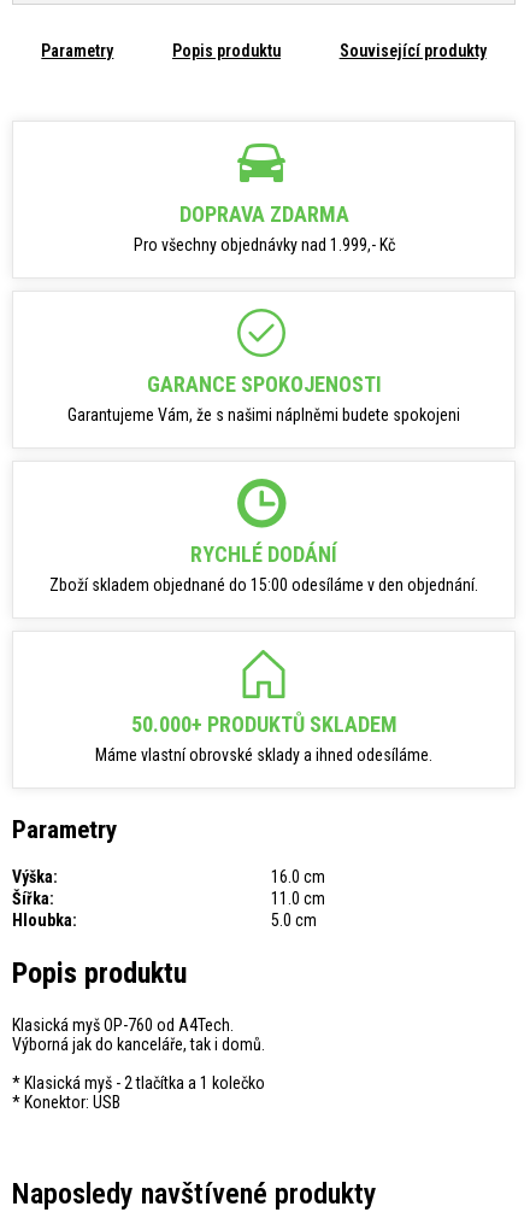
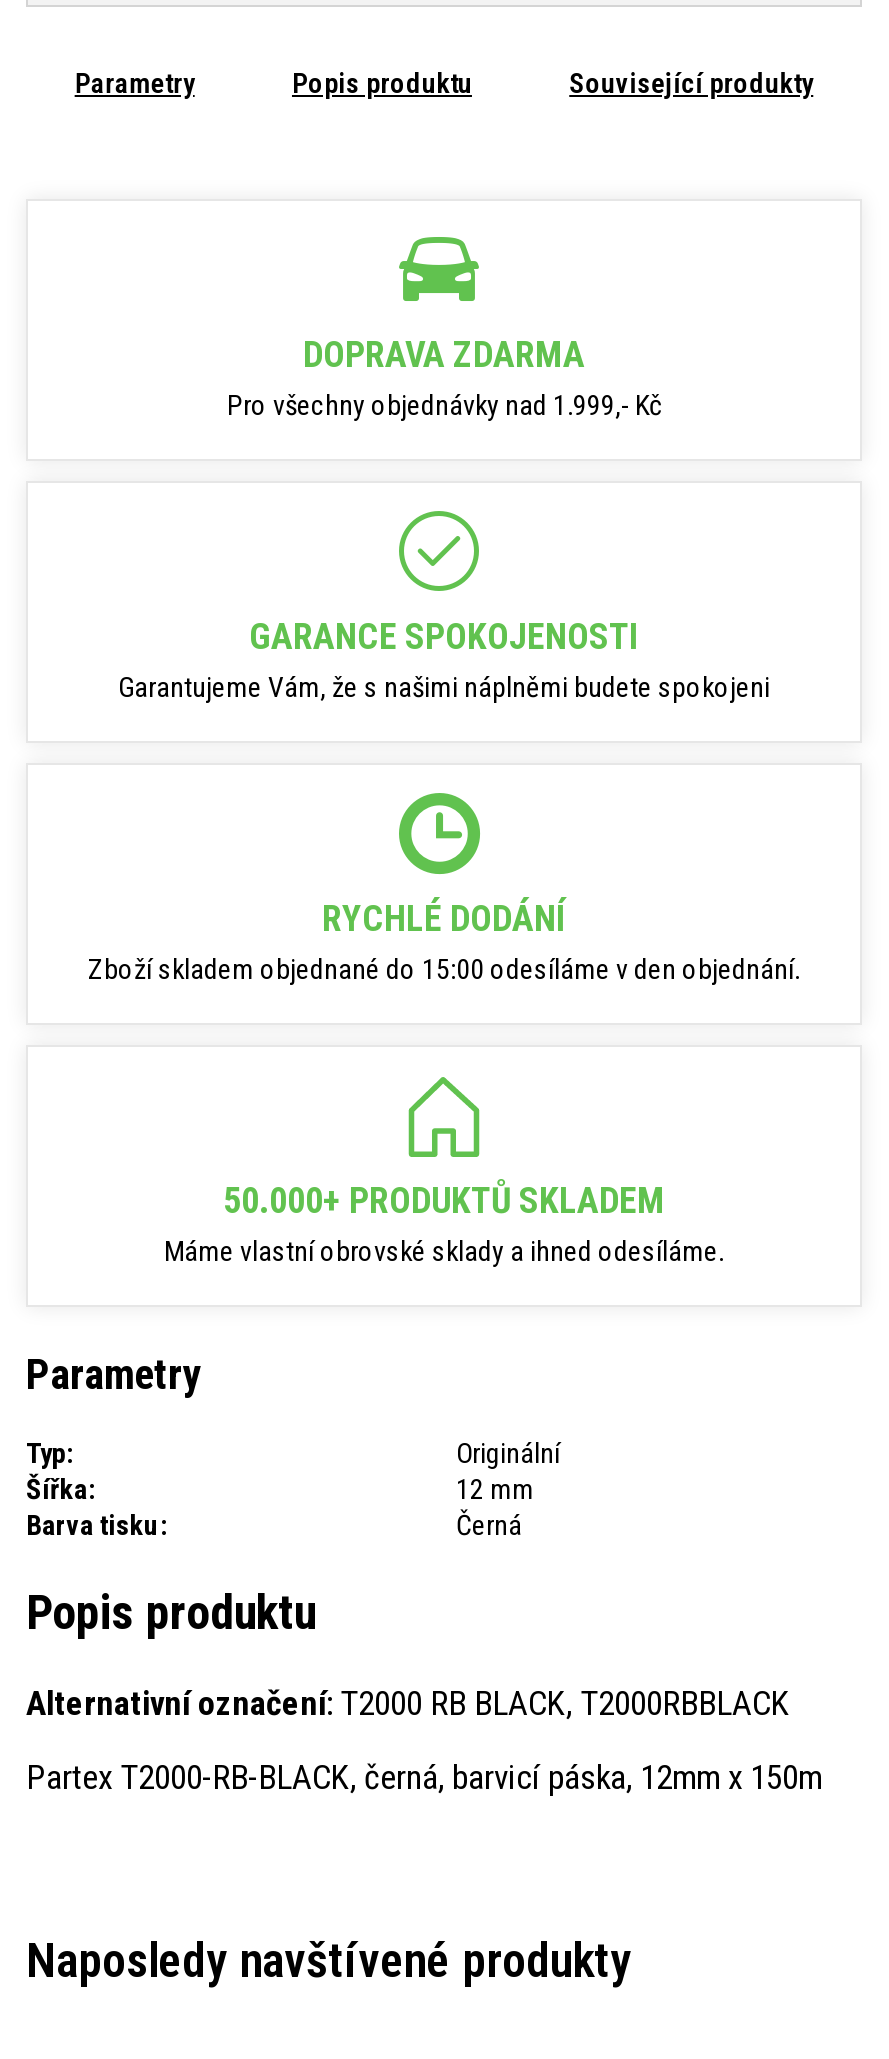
- Výška:
- 16.0 cm
+ Typ:
+ Originální

- 11.0 cm
- Hloubka:
- 5.0 cm
+ 12 mm
+ Barva tisku:
+ Černá

- Klasická myš OP-760 od A4Tech.
- Výborná jak do kanceláře, tak i domů.
+ Alternativní označení: T2000 RB BLACK, T2000RBBLACK

- * Klasická myš - 2 tlačítka a 1 kolečko
- * Konektor: USB
+ Partex T2000-RB-BLACK, černá, barvicí páska, 12mm x 150m
